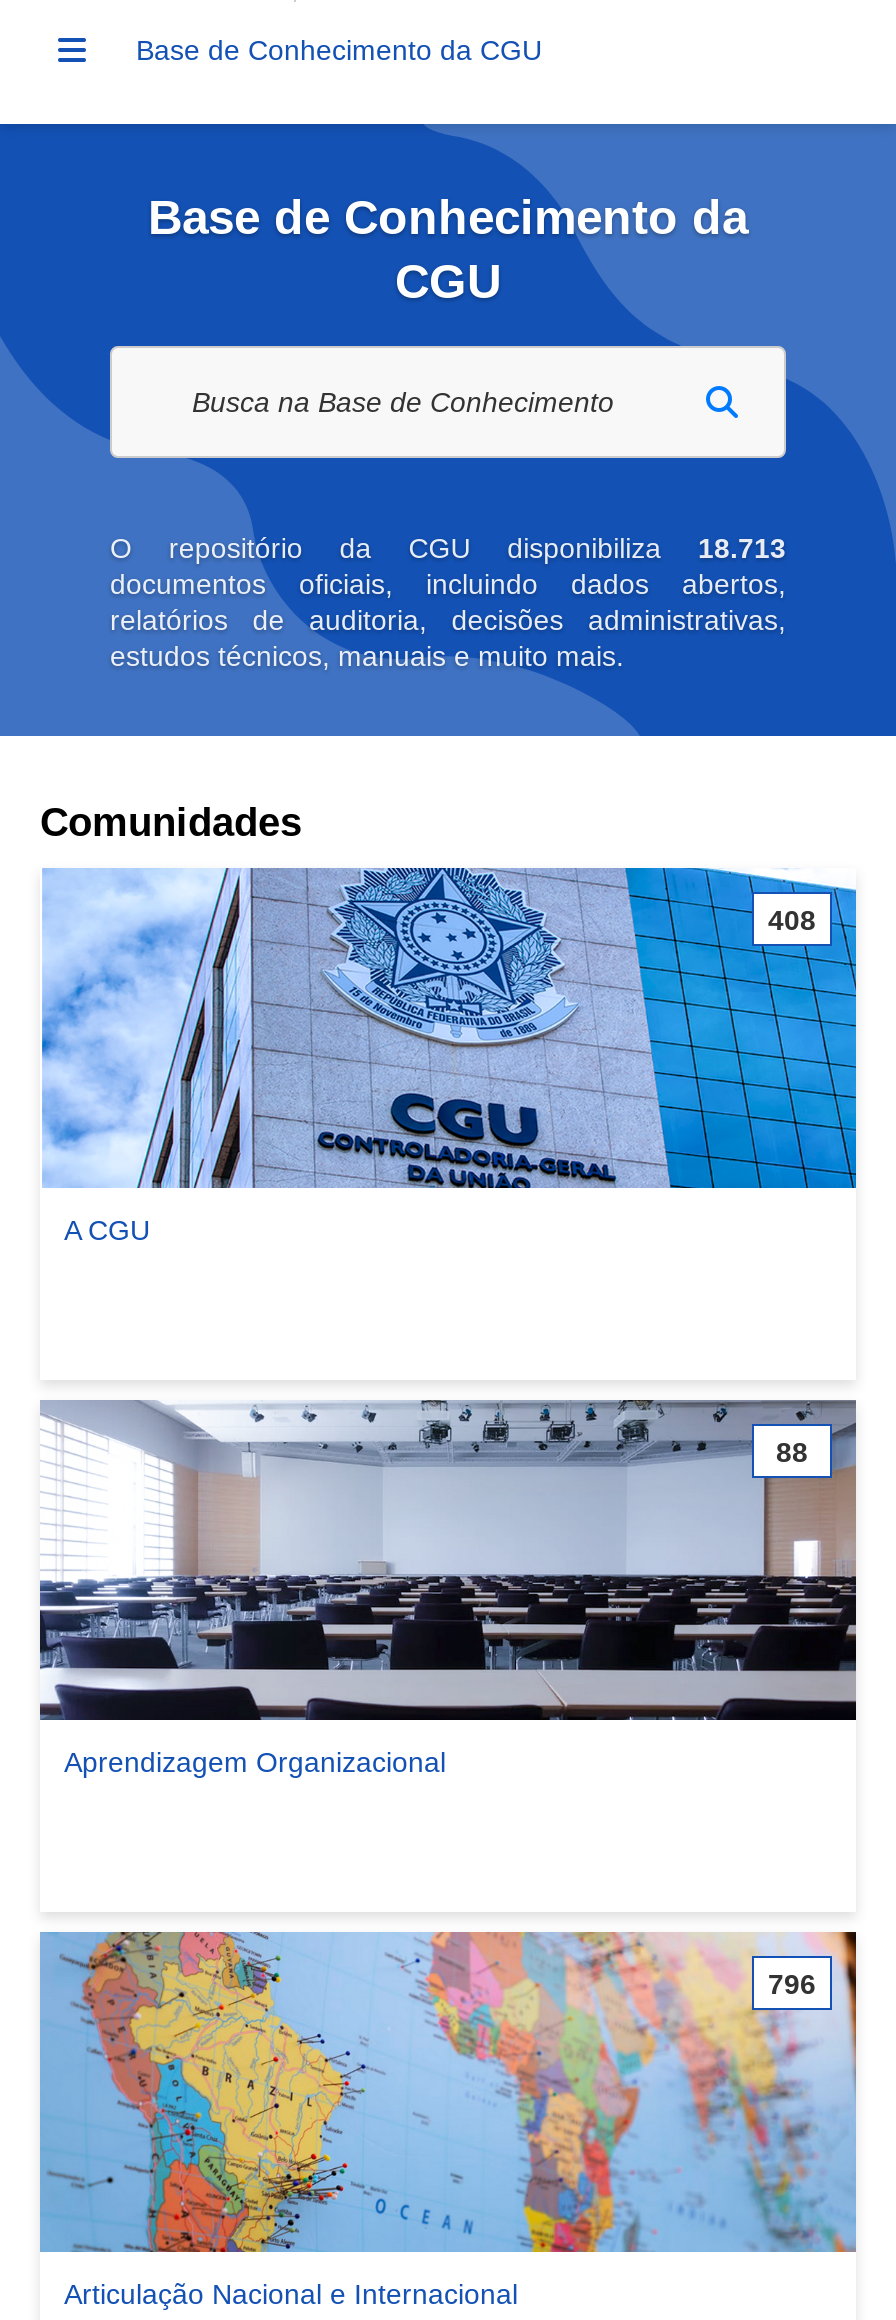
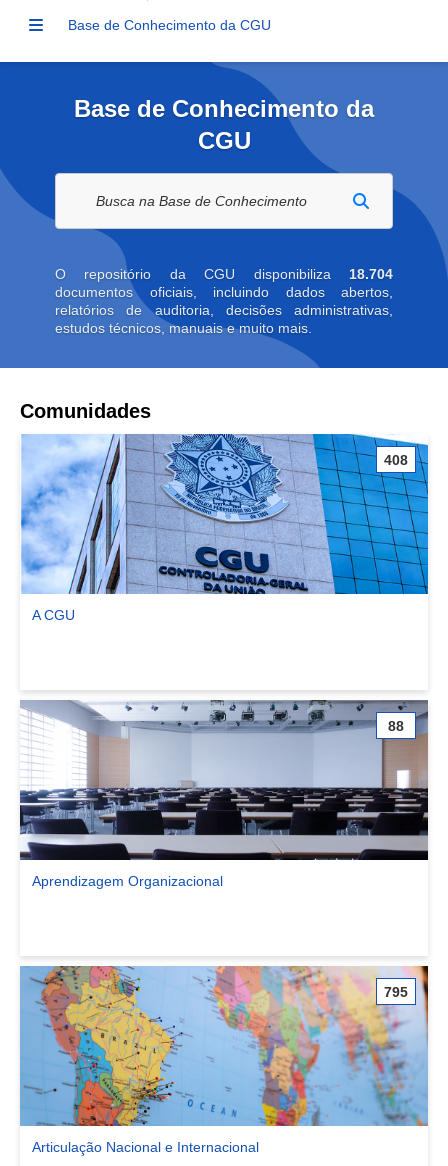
- O repositório da CGU disponibiliza 18.713
+ O repositório da CGU disponibiliza 18.704

- 796
+ 795
